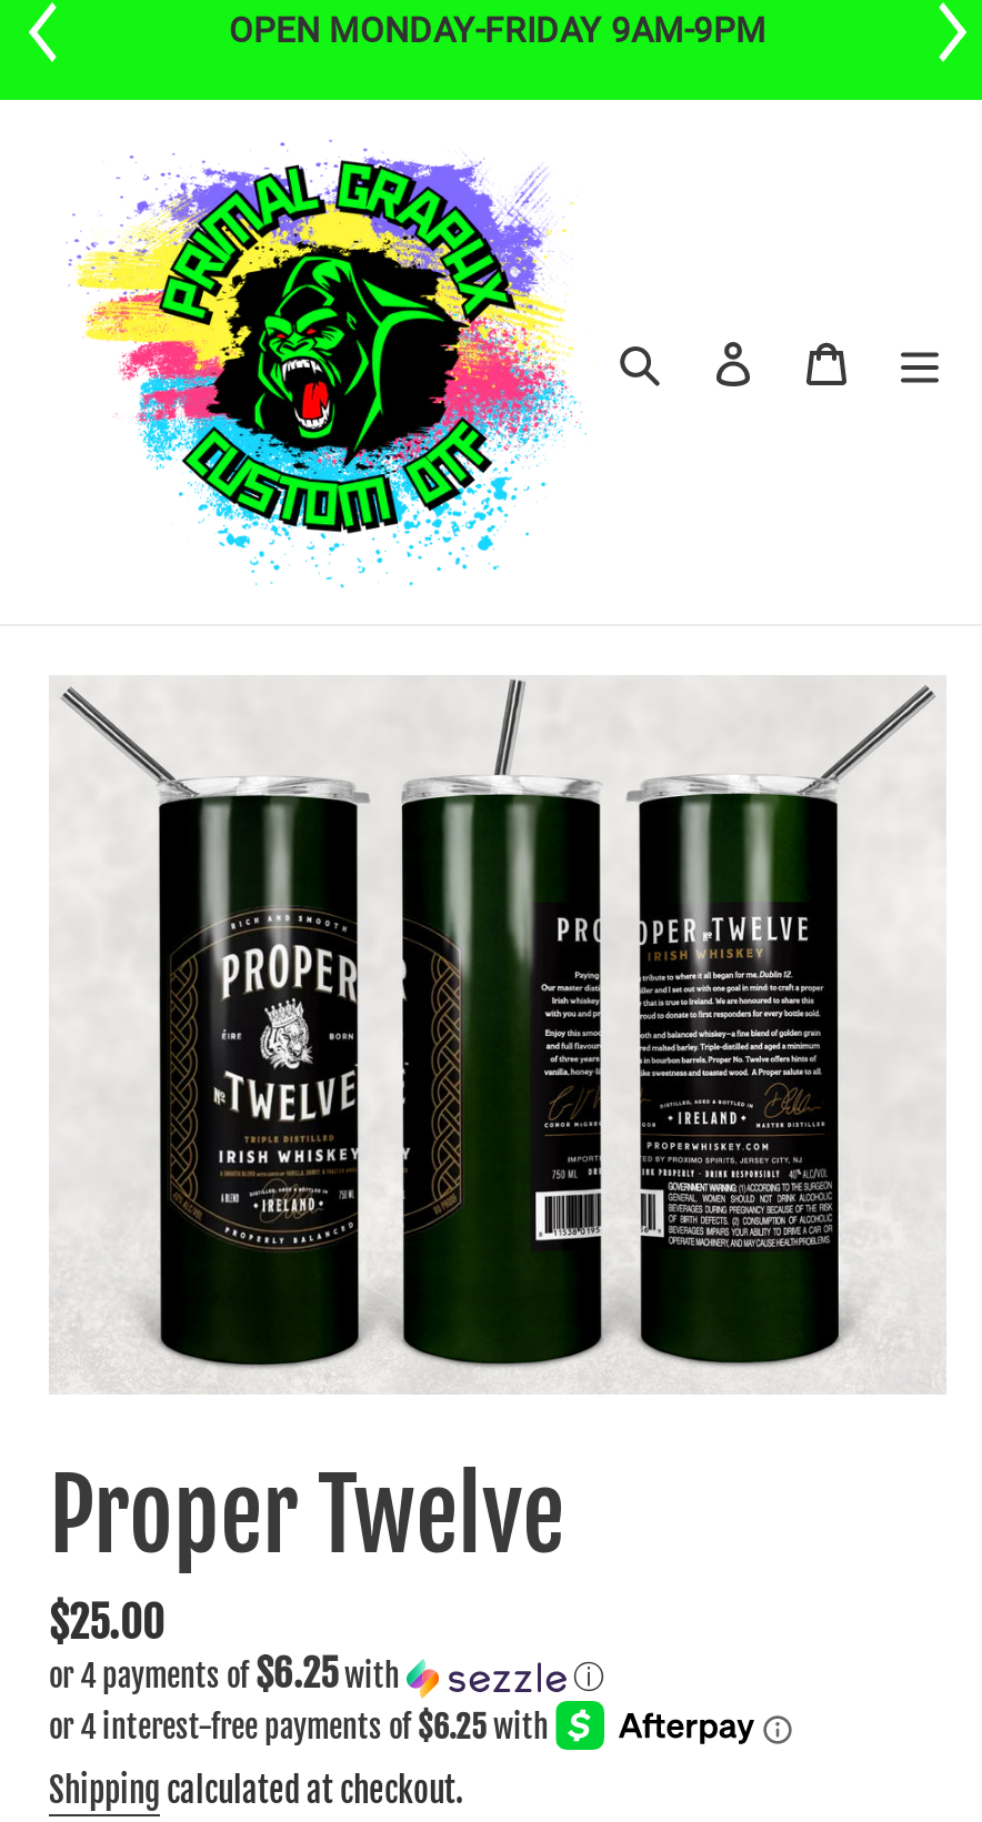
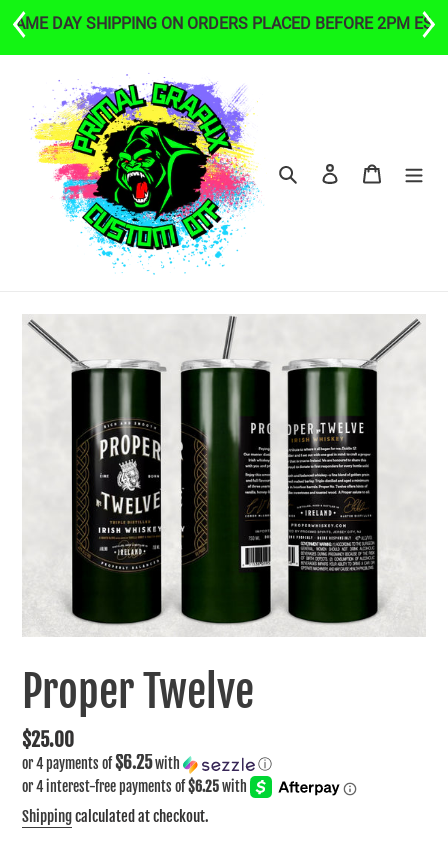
- OPEN MONDAY-FRIDAY 9AM-9PM
+ SAME DAY SHIPPING ON ORDERS PLACED BEFORE 2PM EST
